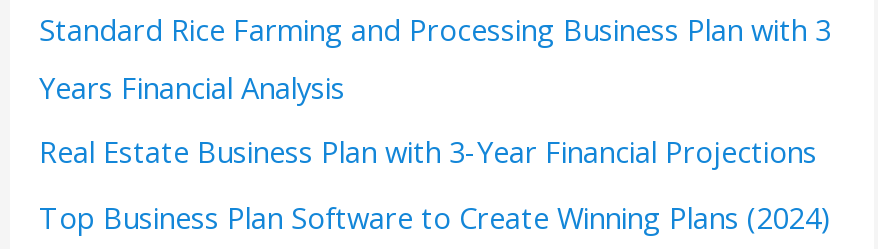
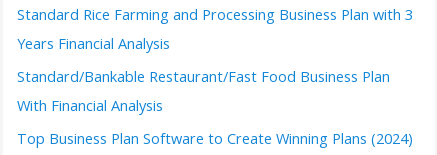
- Real Estate Business Plan with 3-Year Financial Projections
+ Standard/Bankable Restaurant/Fast Food Business Plan
+ With Financial Analysis
